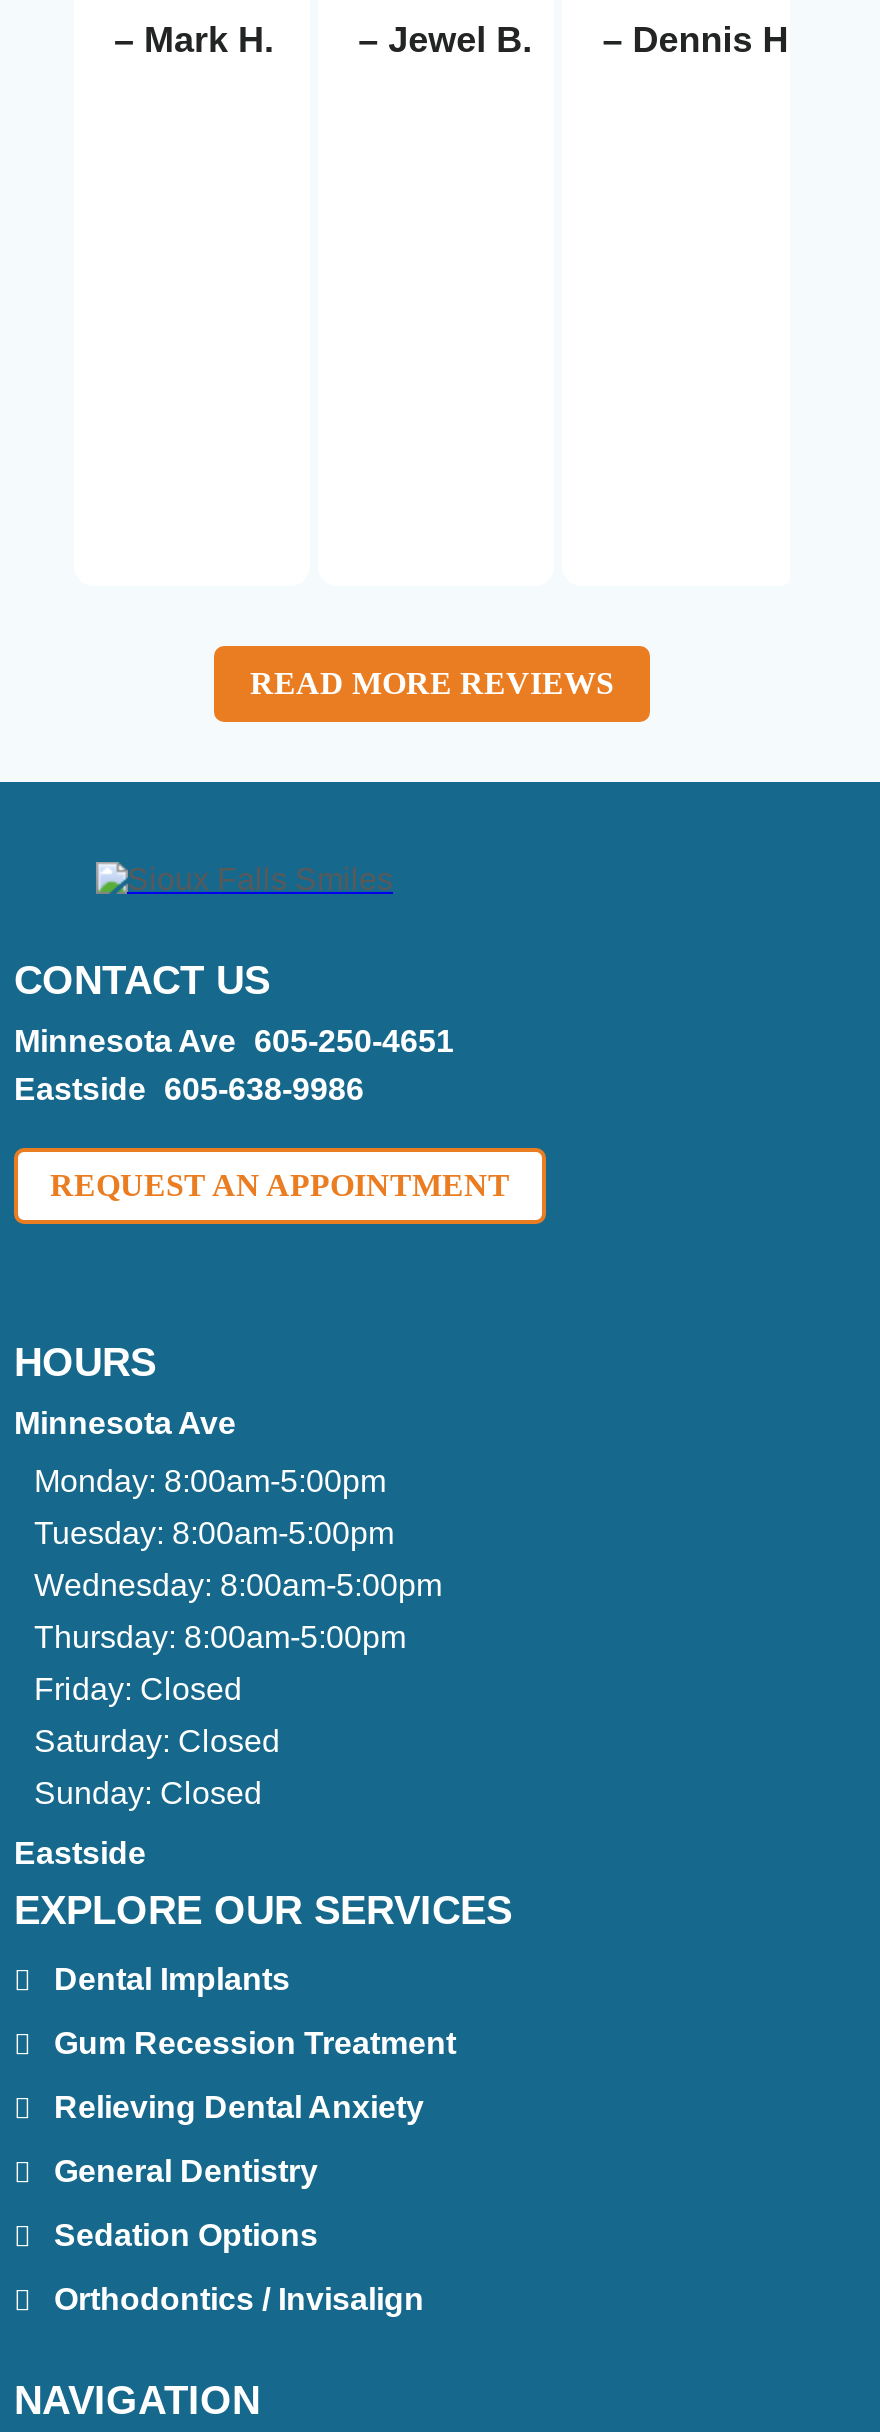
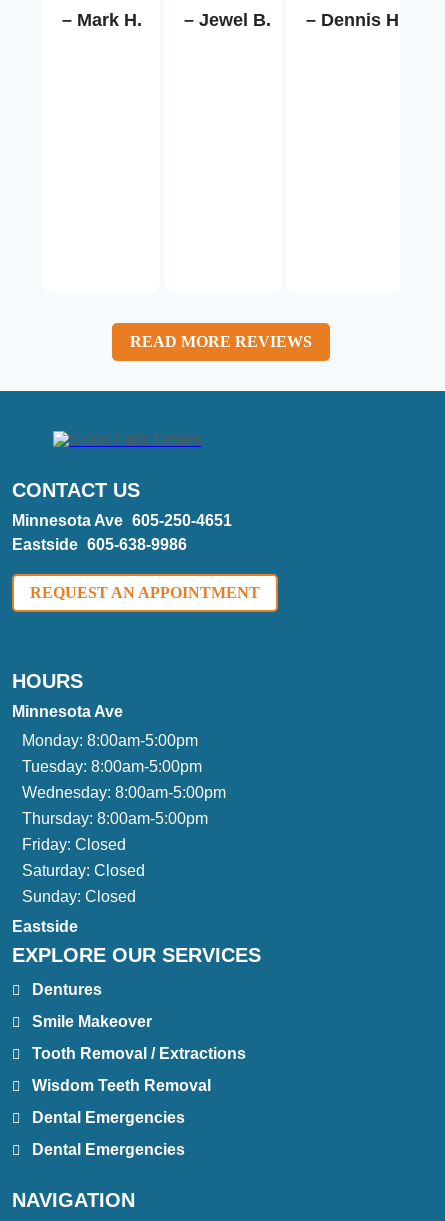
- Dental Implants
+ Dentures

- Gum Recession Treatment
+ Smile Makeover

- Relieving Dental Anxiety
+ Tooth Removal / Extractions

- General Dentistry
+ Wisdom Teeth Removal

- Sedation Options
+ Dental Emergencies

- Orthodontics / Invisalign
+ Dental Emergencies
